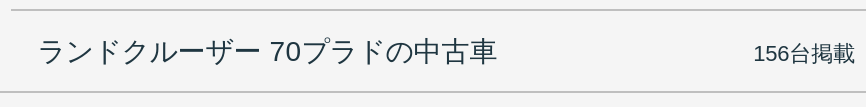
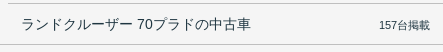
- 156台掲載
+ 157台掲載
